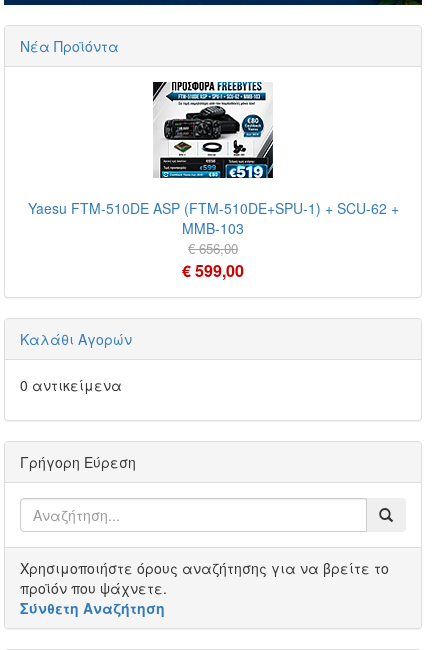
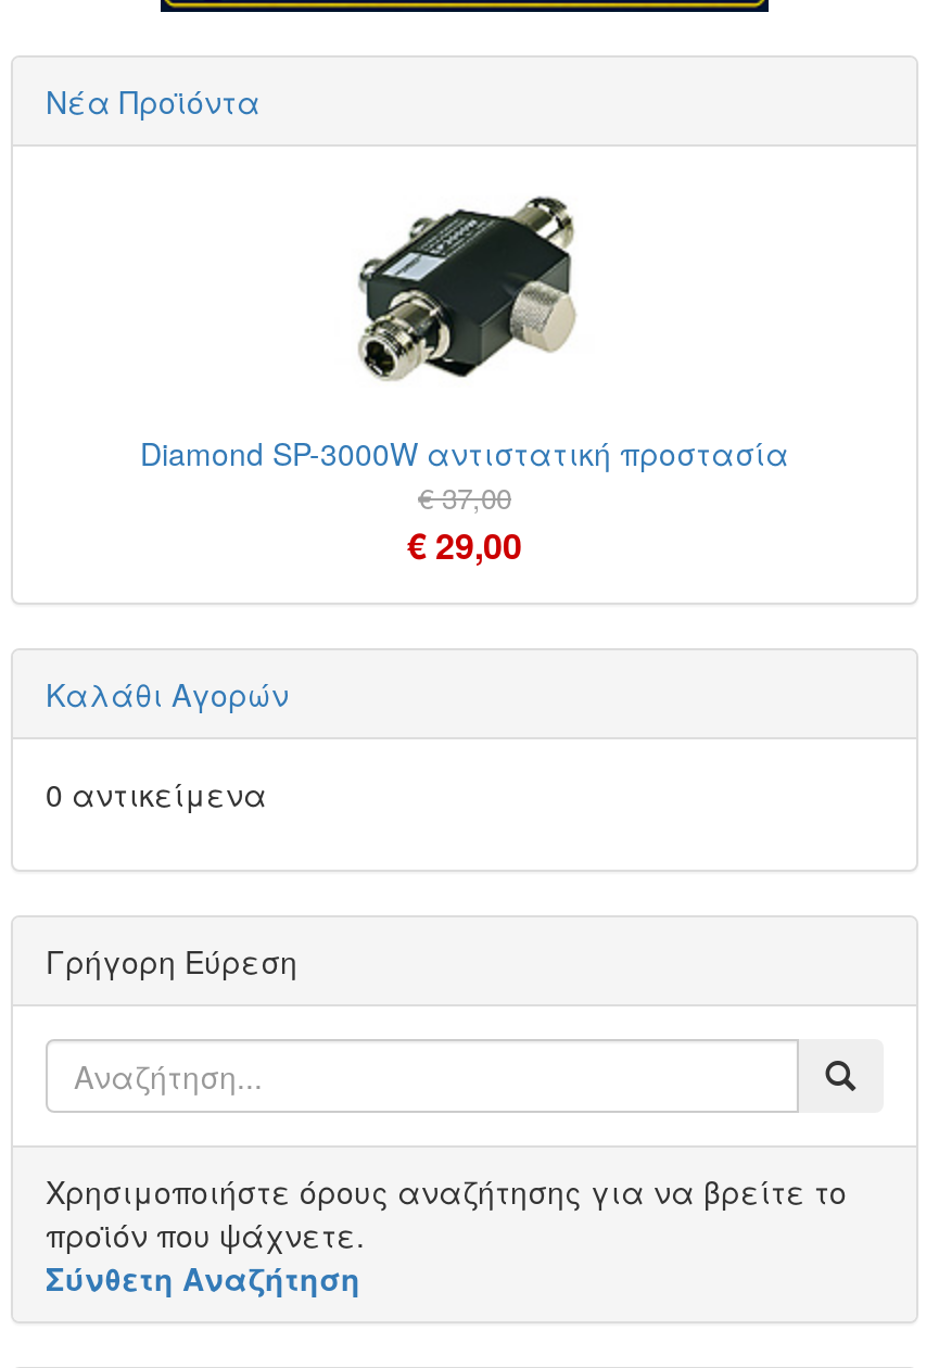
- [image]
- Yaesu FTM-510DE ASP (FTM-510DE+SPU-1) + SCU-62 +
- MMB-103
- € 656,00
- € 599,00
+ [image]
+ Diamond SP-3000W αντιστατική προστασία
+ € 37,00
+ € 29,00
